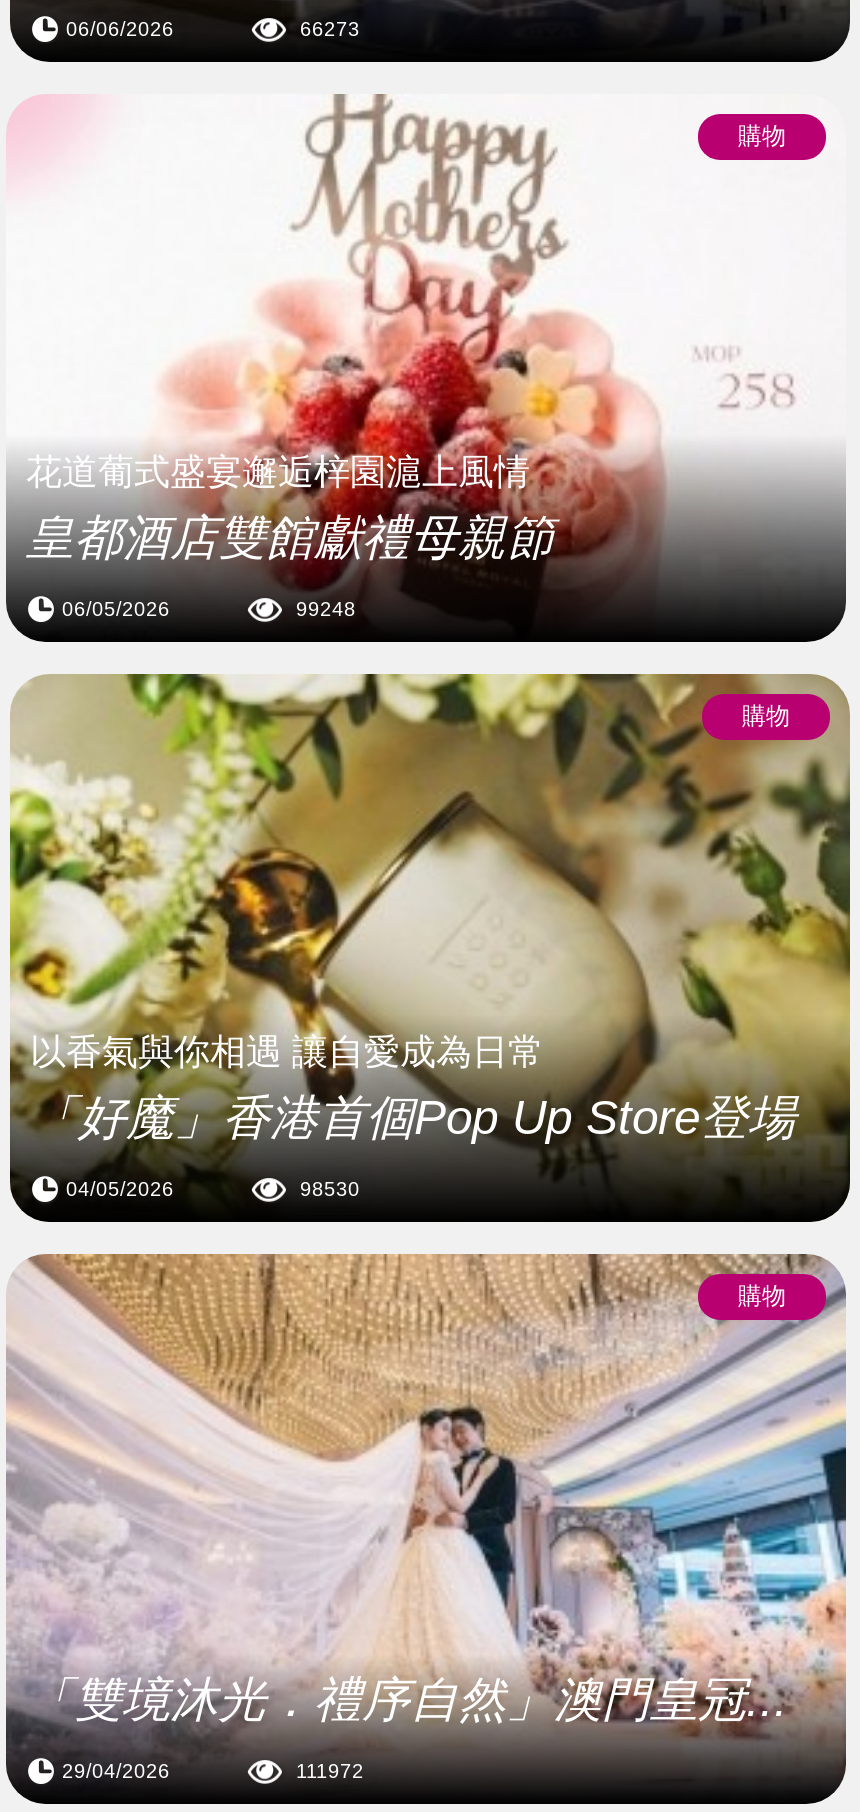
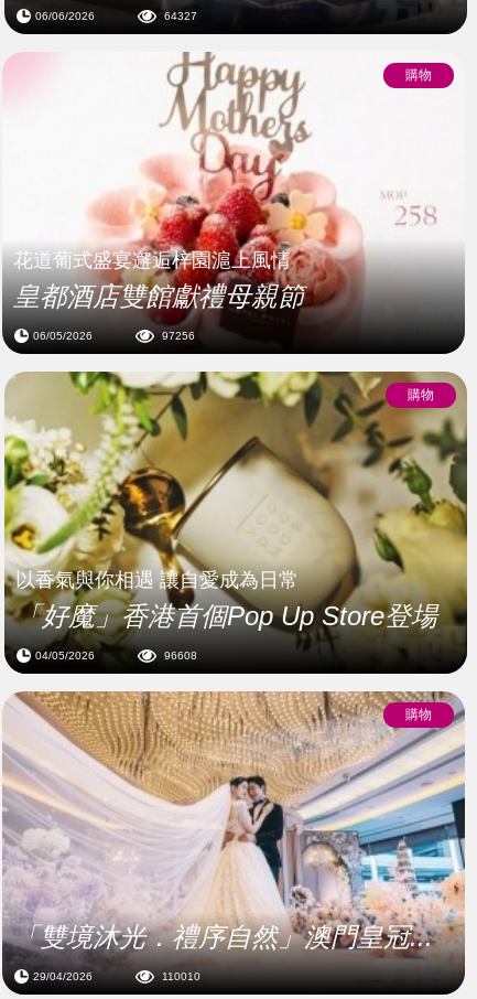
- 66273
+ 64327

- 99248
+ 97256

- 98530
+ 96608

- 111972
+ 110010
